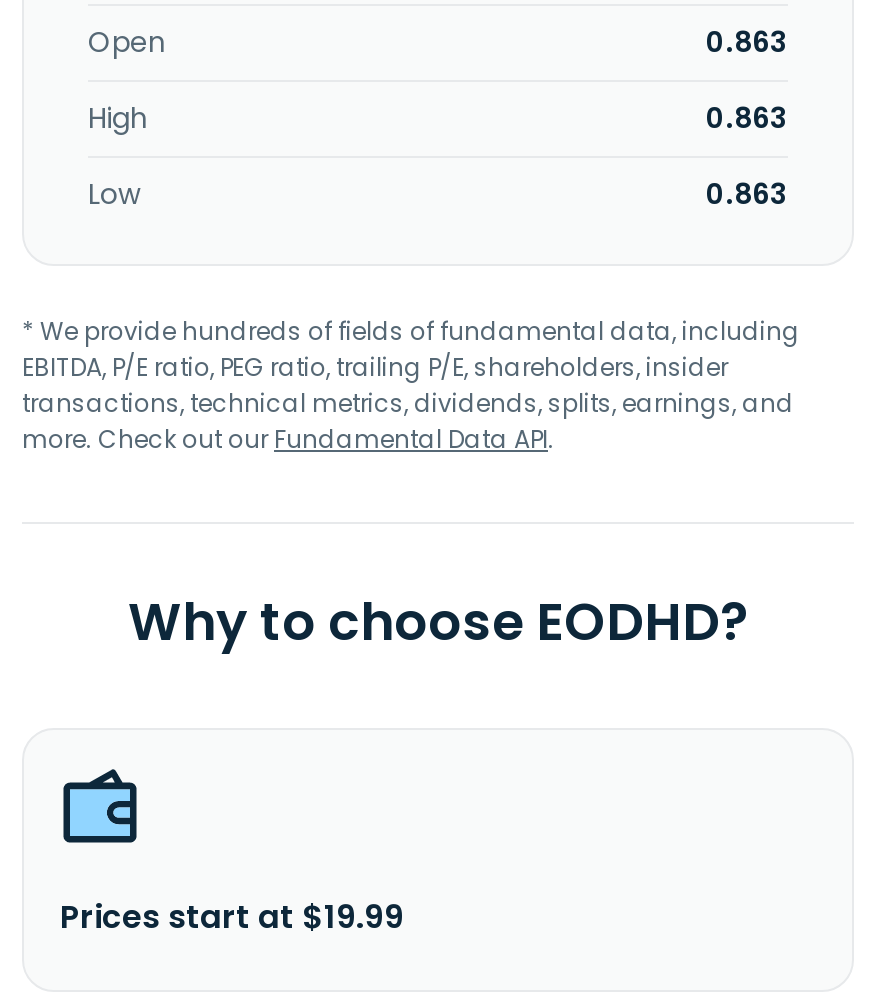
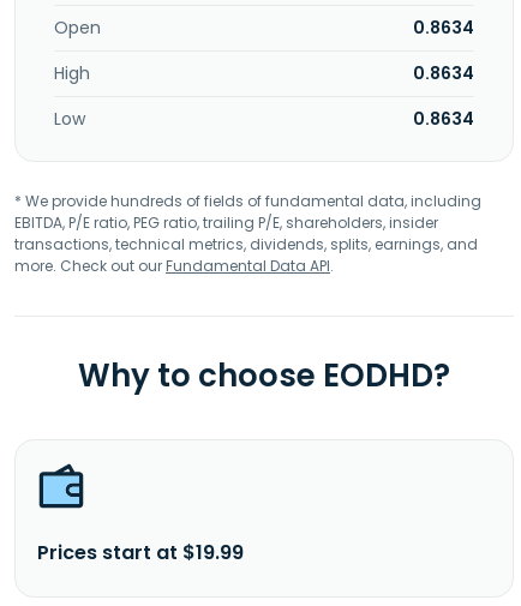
- 0.863
+ 0.8634

- 0.863
+ 0.8634

- 0.863
+ 0.8634
